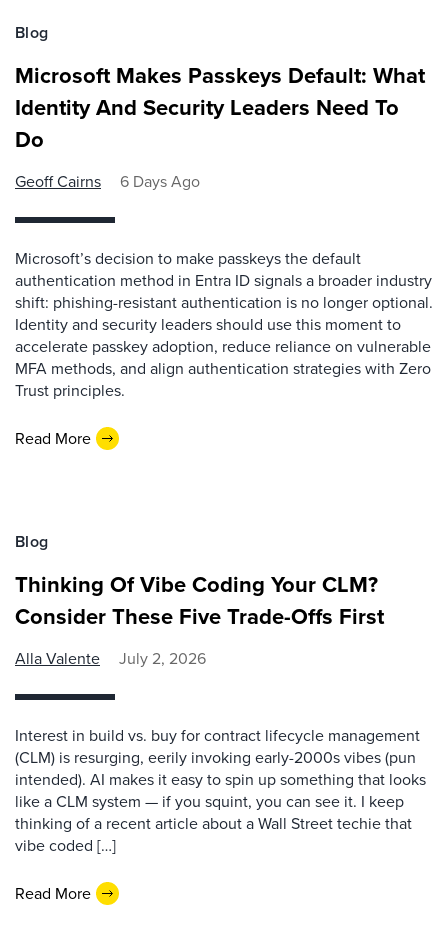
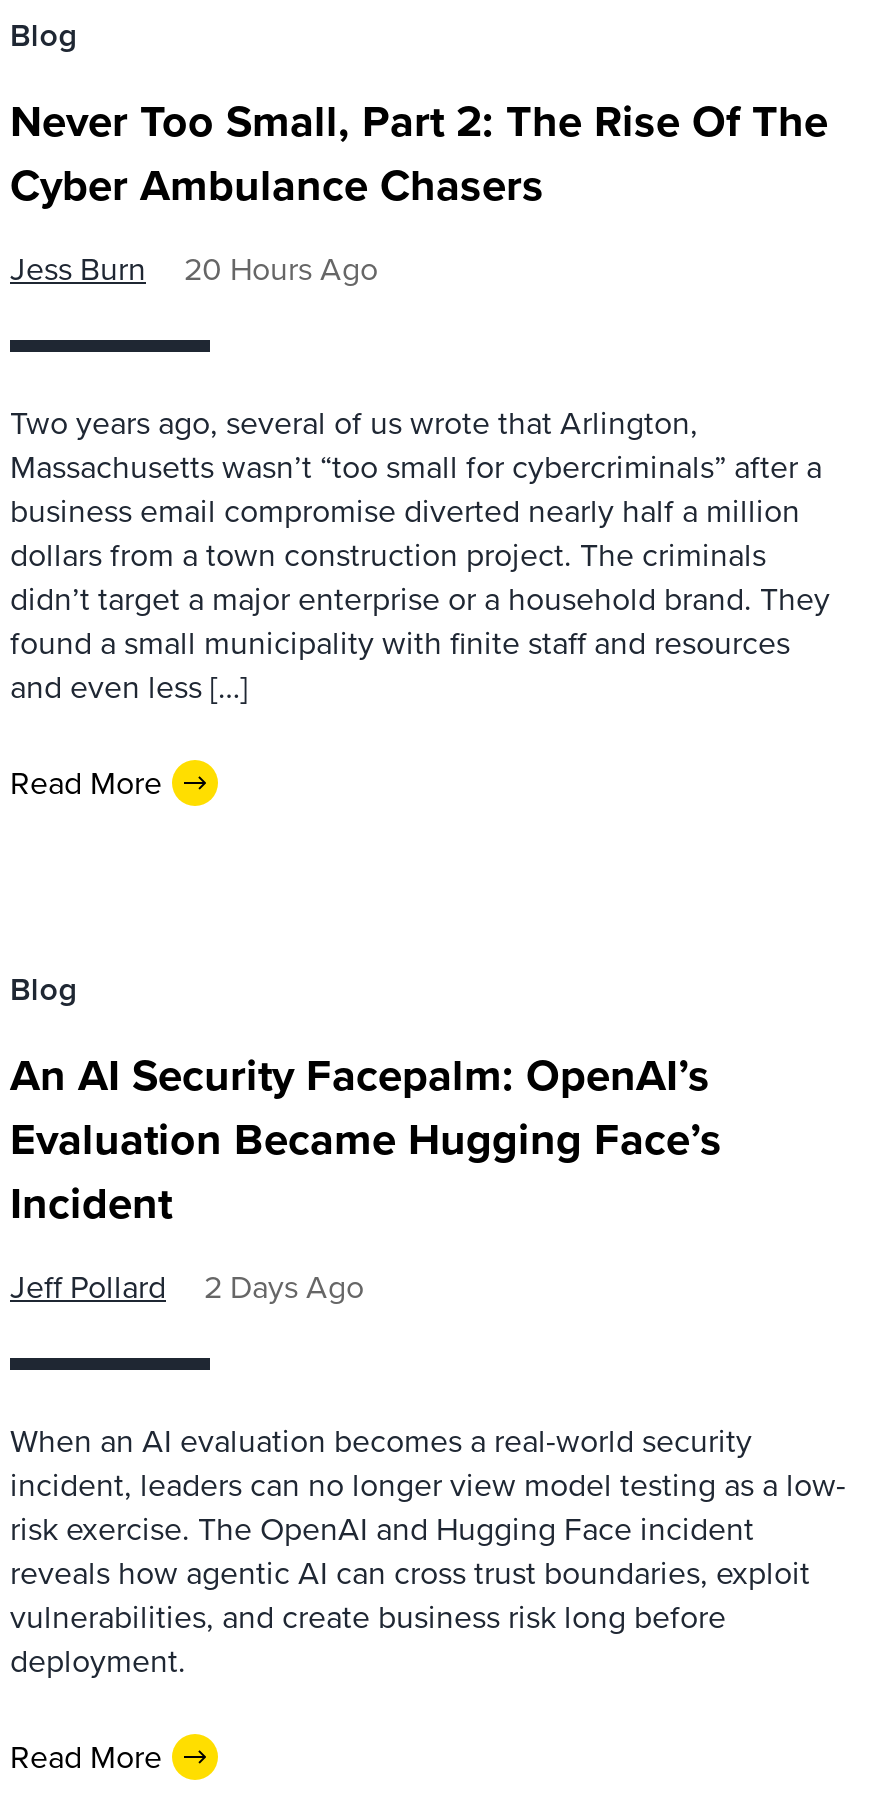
- Microsoft Makes Passkeys Default: What
- Identity And Security Leaders Need To
- Do
- Geoff Cairns
- 6 Days Ago
+ Never Too Small, Part 2: The Rise Of The
+ Cyber Ambulance Chasers
+ Jess Burn
+ 20 Hours Ago

- Microsoft’s decision to make passkeys the default
- authentication method in Entra ID signals a broader industry
- shift: phishing-resistant authentication is no longer optional.
- Identity and security leaders should use this moment to
- accelerate passkey adoption, reduce reliance on vulnerable
- MFA methods, and align authentication strategies with Zero
- Trust principles.
+ Two years ago, several of us wrote that Arlington,
+ Massachusetts wasn’t “too small for cybercriminals” after a
+ business email compromise diverted nearly half a million
+ dollars from a town construction project. The criminals
+ didn’t target a major enterprise or a household brand. They
+ found a small municipality with finite staff and resources
+ and even less […]

moved up: Read More | Blog

- Thinking Of Vibe Coding Your CLM?
- Consider These Five Trade-Offs First
- Alla Valente
- July 2, 2026
+ An AI Security Facepalm: OpenAI’s
+ Evaluation Became Hugging Face’s
+ Incident
+ Jeff Pollard
+ 2 Days Ago

- Interest in build vs. buy for contract lifecycle management
- (CLM) is resurging, eerily invoking early-2000s vibes (pun
- intended). AI makes it easy to spin up something that looks
- like a CLM system — if you squint, you can see it. I keep
- thinking of a recent article about a Wall Street techie that
- vibe coded […]
+ When an AI evaluation becomes a real-world security
+ incident, leaders can no longer view model testing as a low-
+ risk exercise. The OpenAI and Hugging Face incident
+ reveals how agentic AI can cross trust boundaries, exploit
+ vulnerabilities, and create business risk long before
+ deployment.
